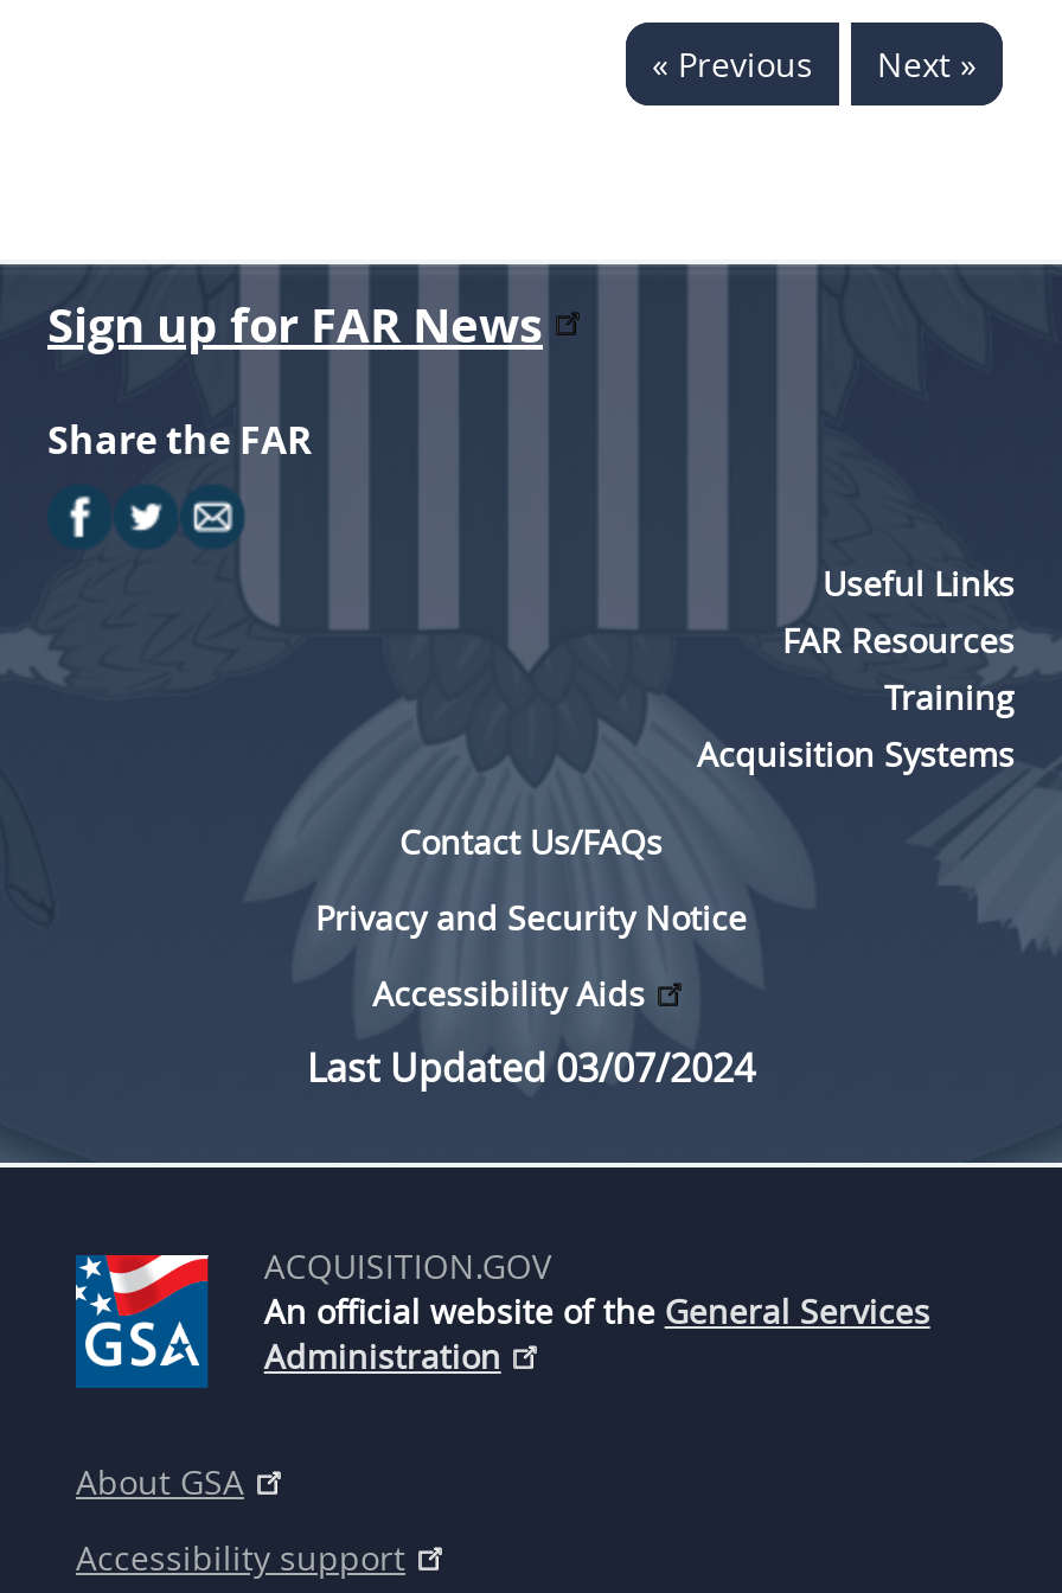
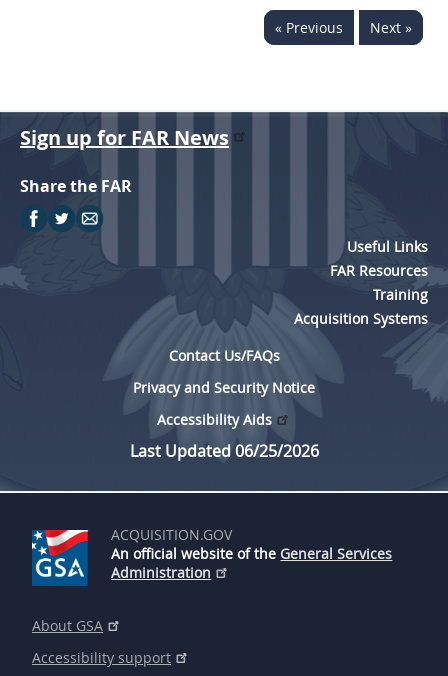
- Last Updated 03/07/2024
+ Last Updated 06/25/2026
